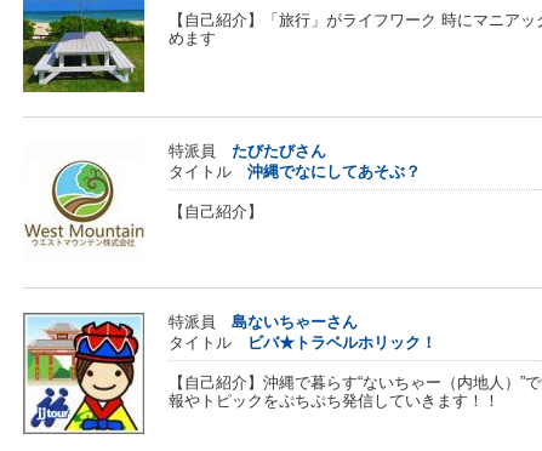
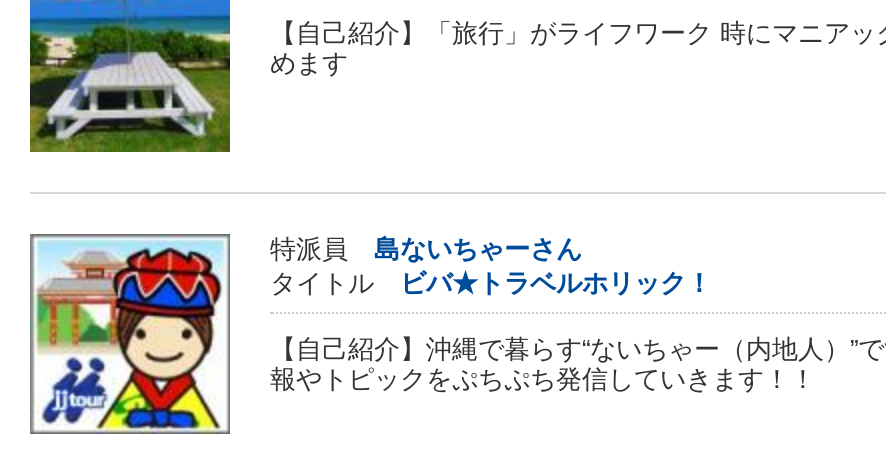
- [image]
- 特派員たびたびさん
- タイトル沖縄でなにしてあそぶ？
- 【自己紹介】
